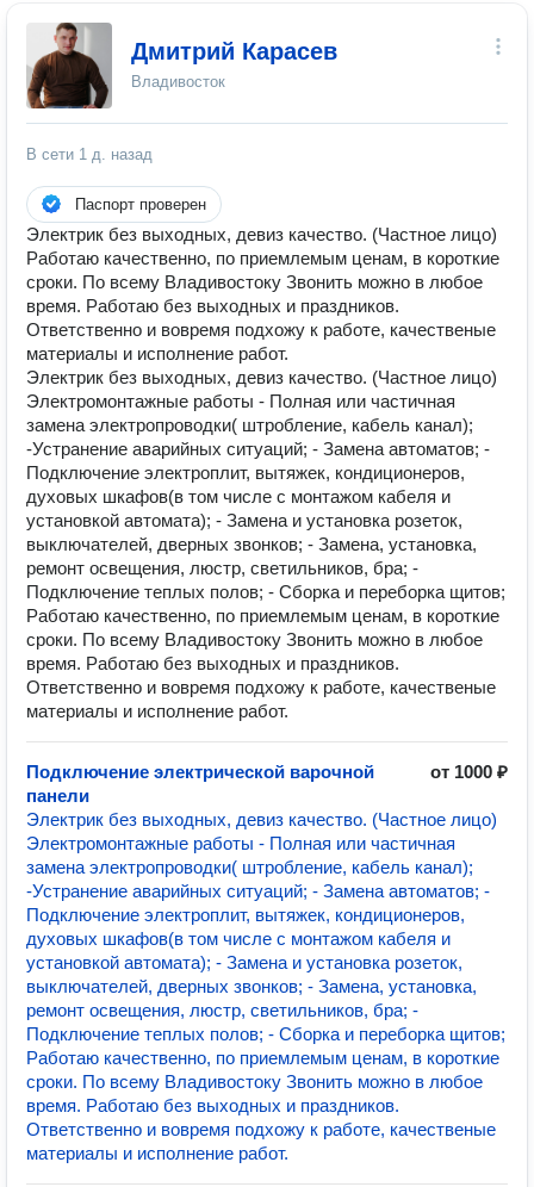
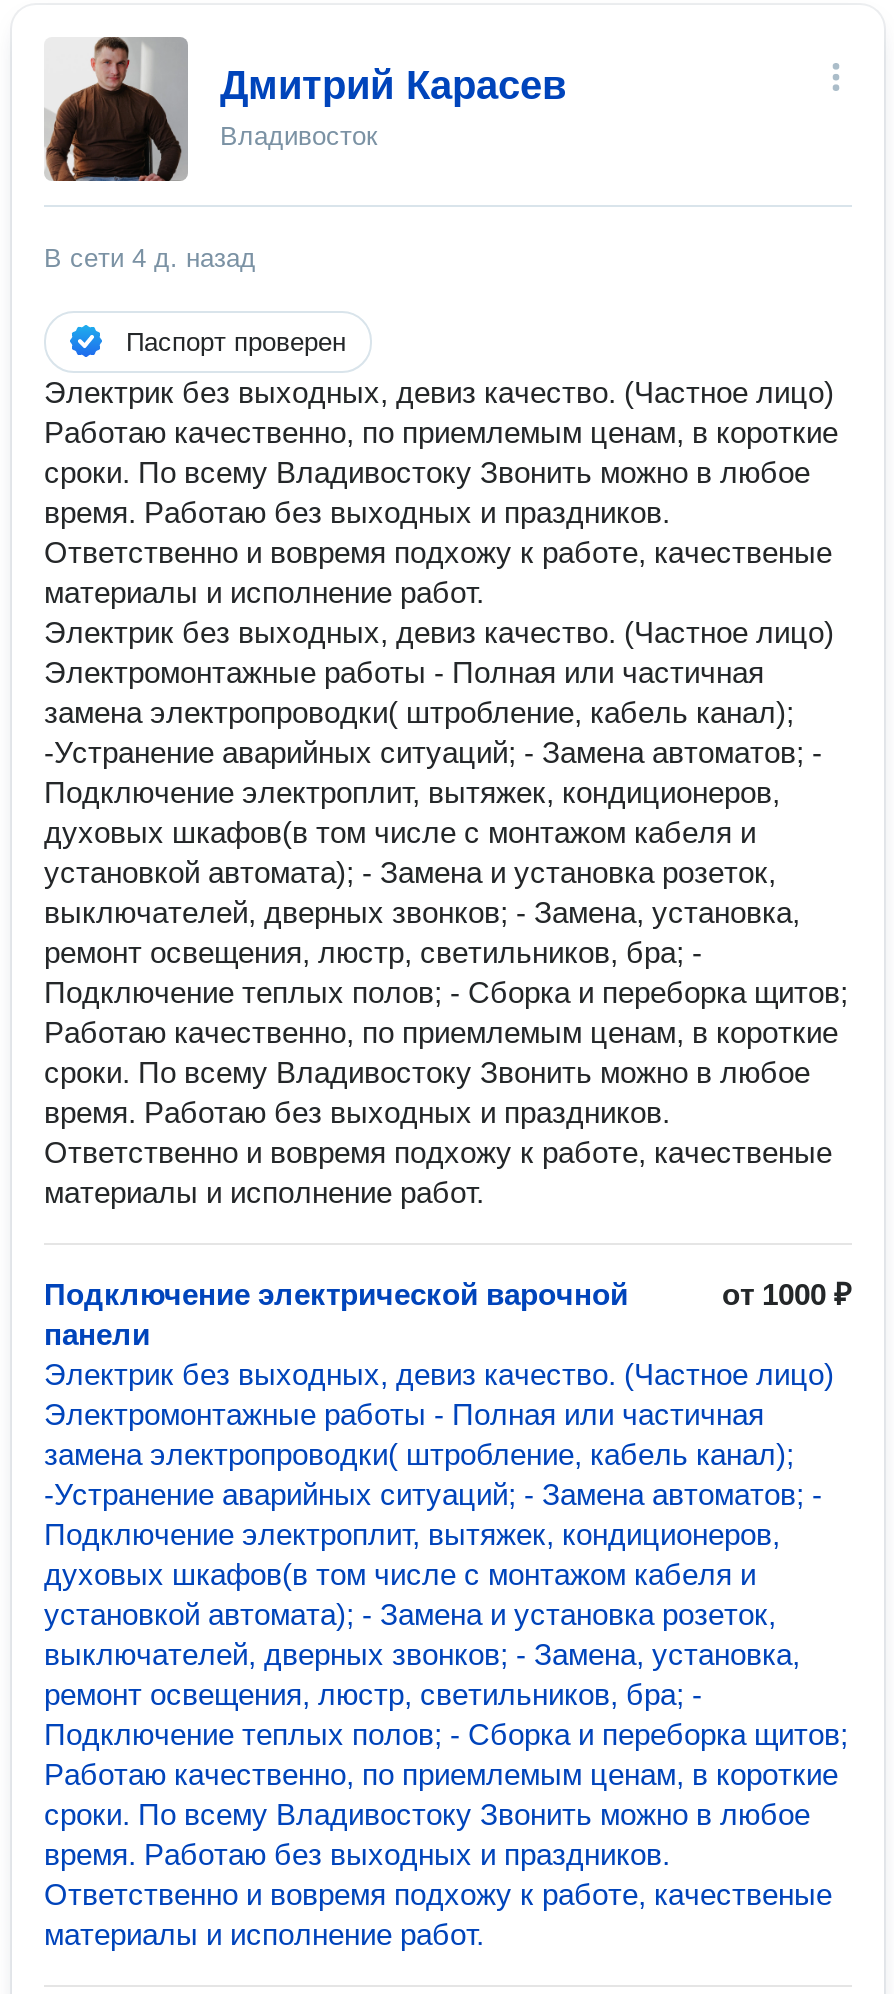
- В сети 1 д. назад
+ В сети 4 д. назад
